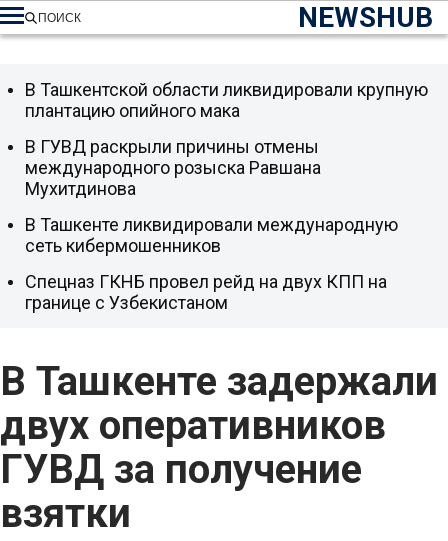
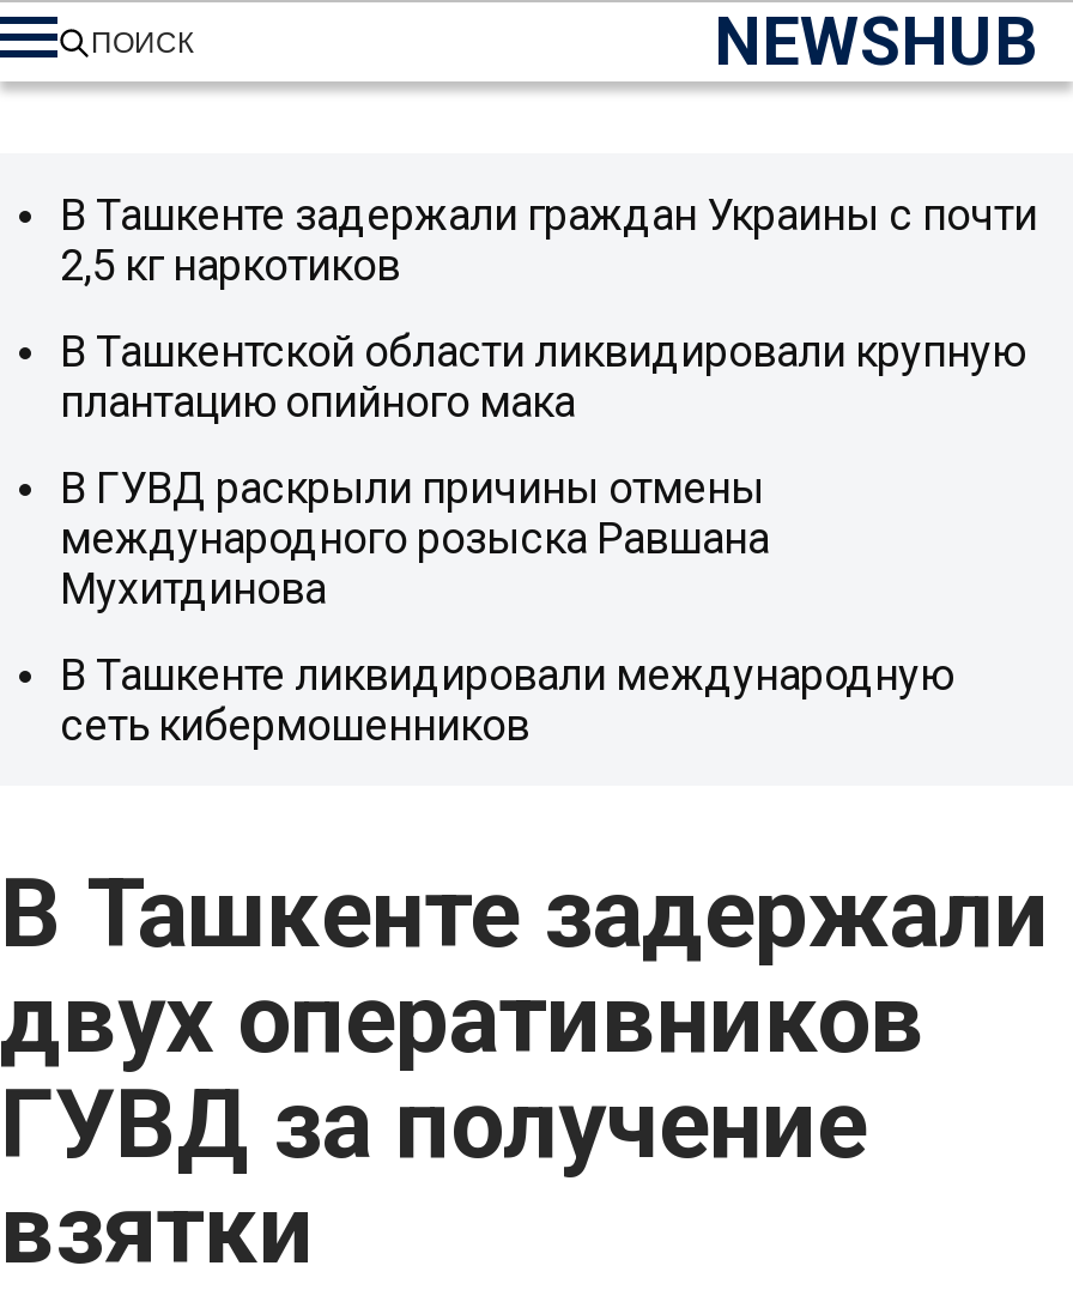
+ В Ташкенте задержали граждан Украины с почти
+ 2,5 кг наркотиков

moved down: В Ташкентской области ликвидировали крупную | плантацию опийного мака | В ГУВД раскрыли причины отмены | международного розыска Равшана | Мухитдинова | В Ташкенте ликвидировали международную | сеть кибермошенников

- Спецназ ГКНБ провел рейд на двух КПП на
- границе с Узбекистаном
